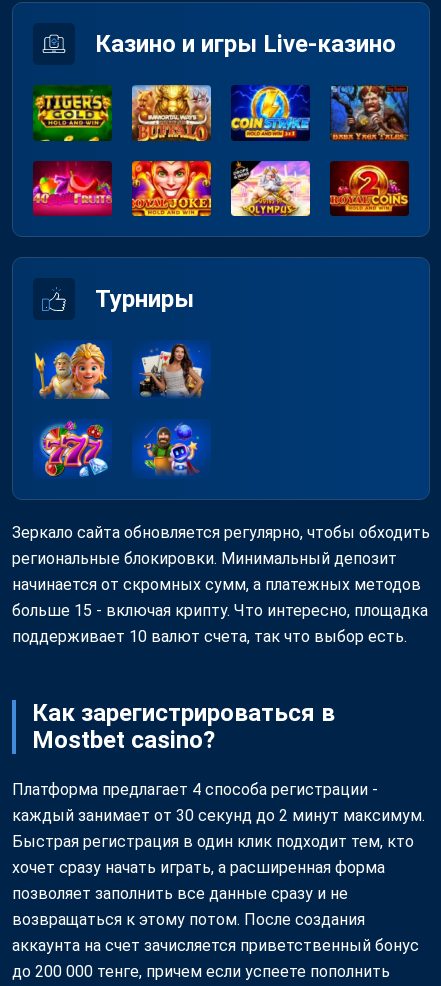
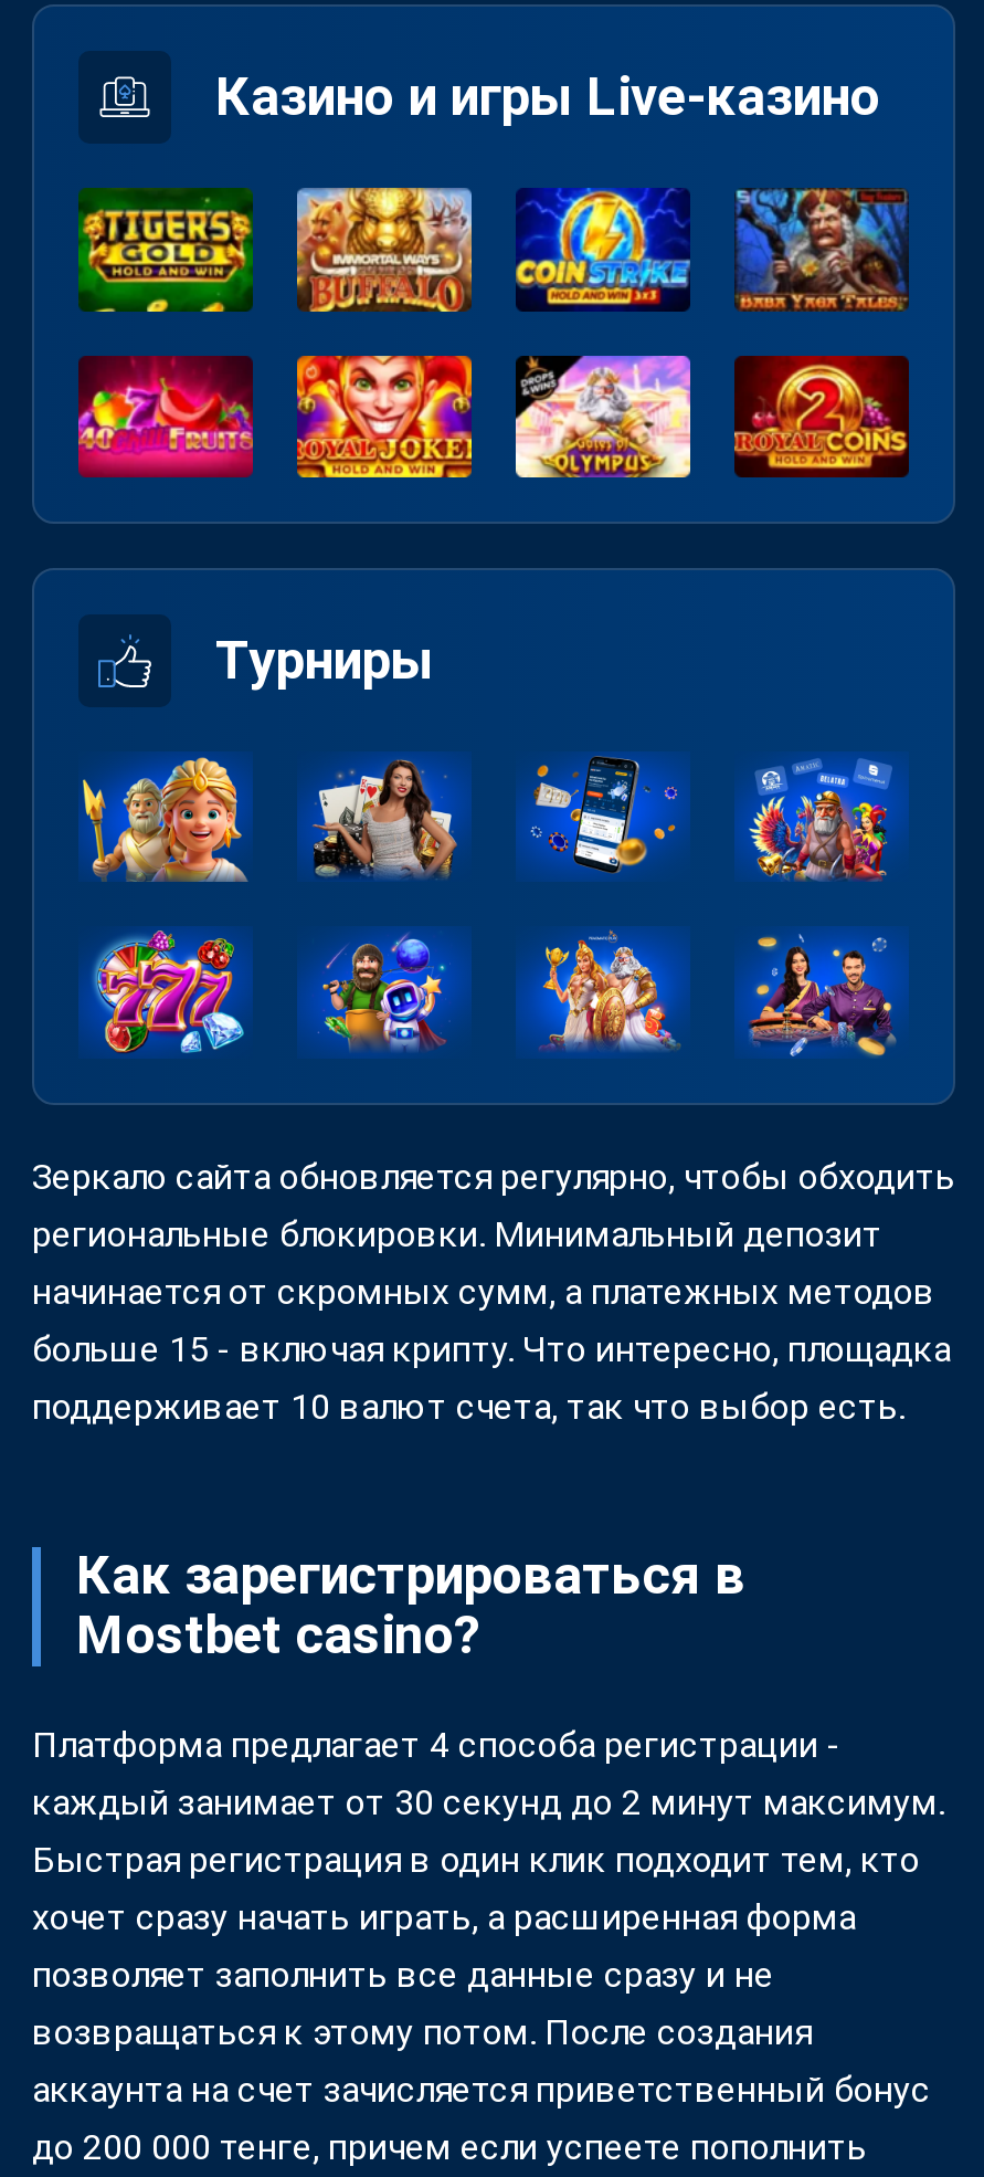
+ [image]

+ [image]

+ [image]

+ [image]
